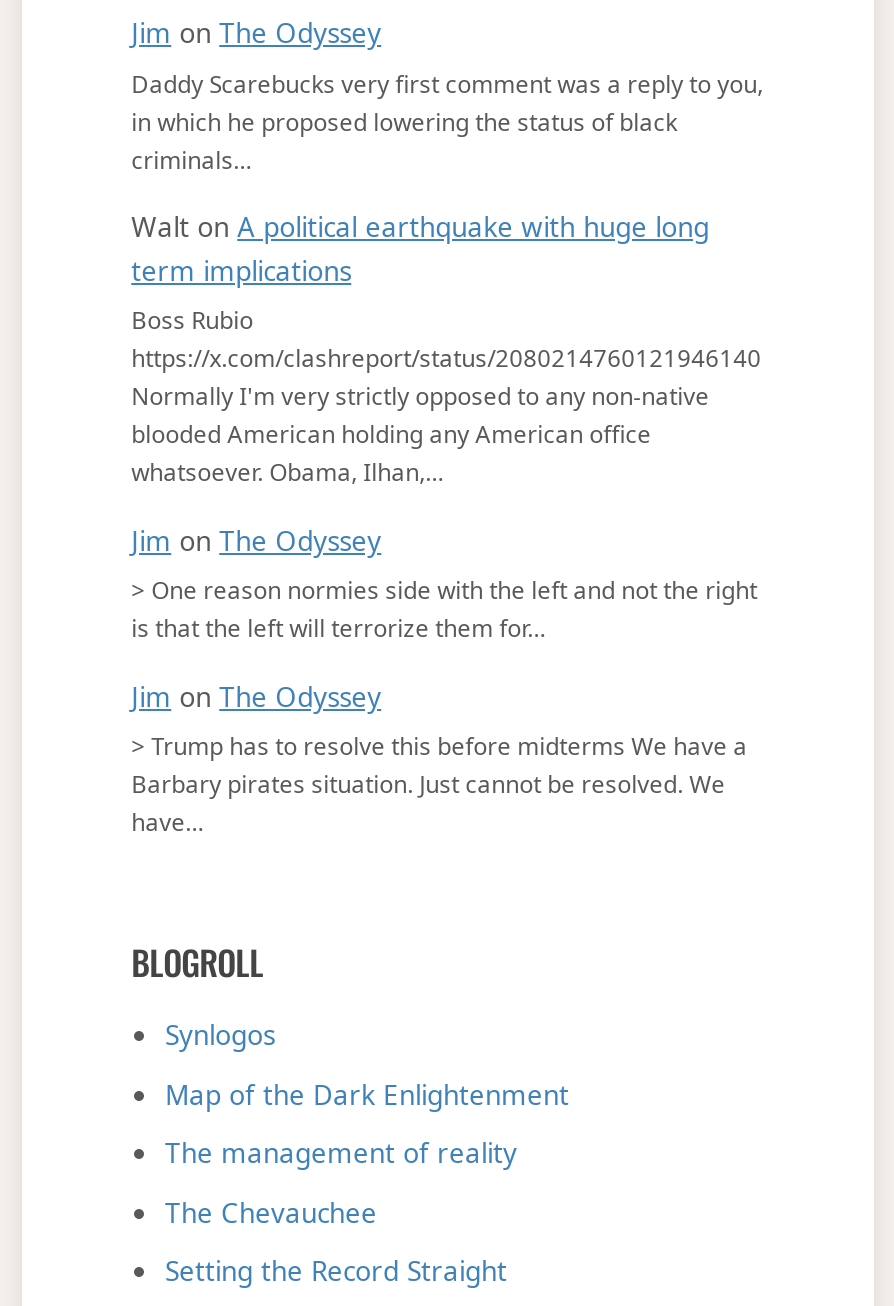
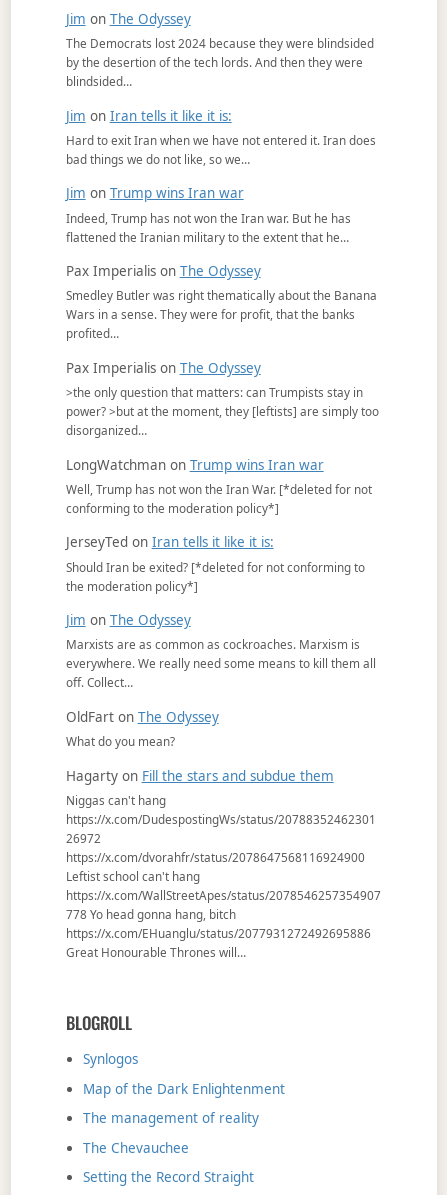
- Daddy Scarebucks very first comment was a reply to you,
- in which he proposed lowering the status of black
- criminals…
- Walt on A political earthquake with huge long
- term implications
- Boss Rubio
- https://x.com/clashreport/status/2080214760121946140
- Normally I'm very strictly opposed to any non-native
- blooded American holding any American office
- whatsoever. Obama, Ilhan,…
+ The Democrats lost 2024 because they were blindsided
+ by the desertion of the tech lords. And then they were
+ blindsided…
+ Jim on Iran tells it like it is:
+ Hard to exit Iran when we have not entered it. Iran does
+ bad things we do not like, so we…
+ Jim on Trump wins Iran war
+ Indeed, Trump has not won the Iran war. But he has
+ flattened the Iranian military to the extent that he…
+ Pax Imperialis on The Odyssey
+ Smedley Butler was right thematically about the Banana
+ Wars in a sense. They were for profit, that the banks
+ profited…
+ Pax Imperialis on The Odyssey
+ >the only question that matters: can Trumpists stay in
+ power? >but at the moment, they [leftists] are simply too
+ disorganized…
+ LongWatchman on Trump wins Iran war
+ Well, Trump has not won the Iran War. [*deleted for not
+ conforming to the moderation policy*]
+ JerseyTed on Iran tells it like it is:
+ Should Iran be exited? [*deleted for not conforming to
+ the moderation policy*]

- > One reason normies side with the left and not the right
- is that the left will terrorize them for…
- Jim on The Odyssey
- > Trump has to resolve this before midterms We have a
- Barbary pirates situation. Just cannot be resolved. We
- have…
+ Marxists are as common as cockroaches. Marxism is
+ everywhere. We really need some means to kill them all
+ off. Collect…
+ OldFart on The Odyssey
+ What do you mean?
+ Hagarty on Fill the stars and subdue them
+ Niggas can't hang
+ https://x.com/DudespostingWs/status/20788352462301
+ 26972
+ https://x.com/dvorahfr/status/2078647568116924900
+ Leftist school can't hang
+ https://x.com/WallStreetApes/status/2078546257354907
+ 778 Yo head gonna hang, bitch
+ https://x.com/EHuanglu/status/2077931272492695886
+ Great Honourable Thrones will…
